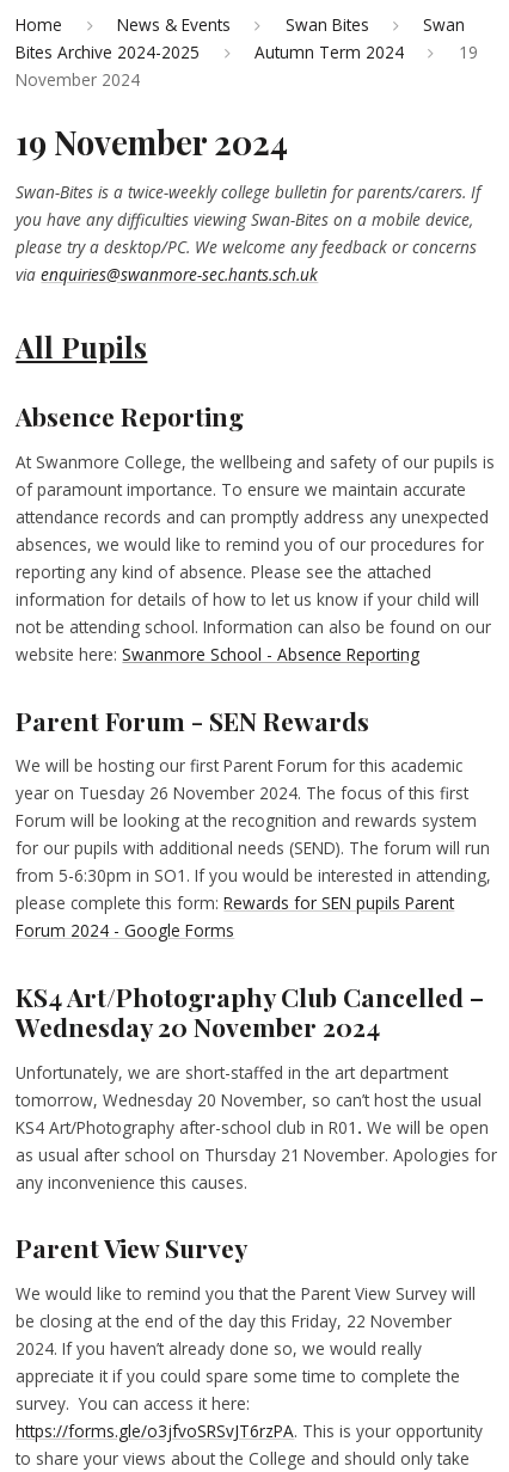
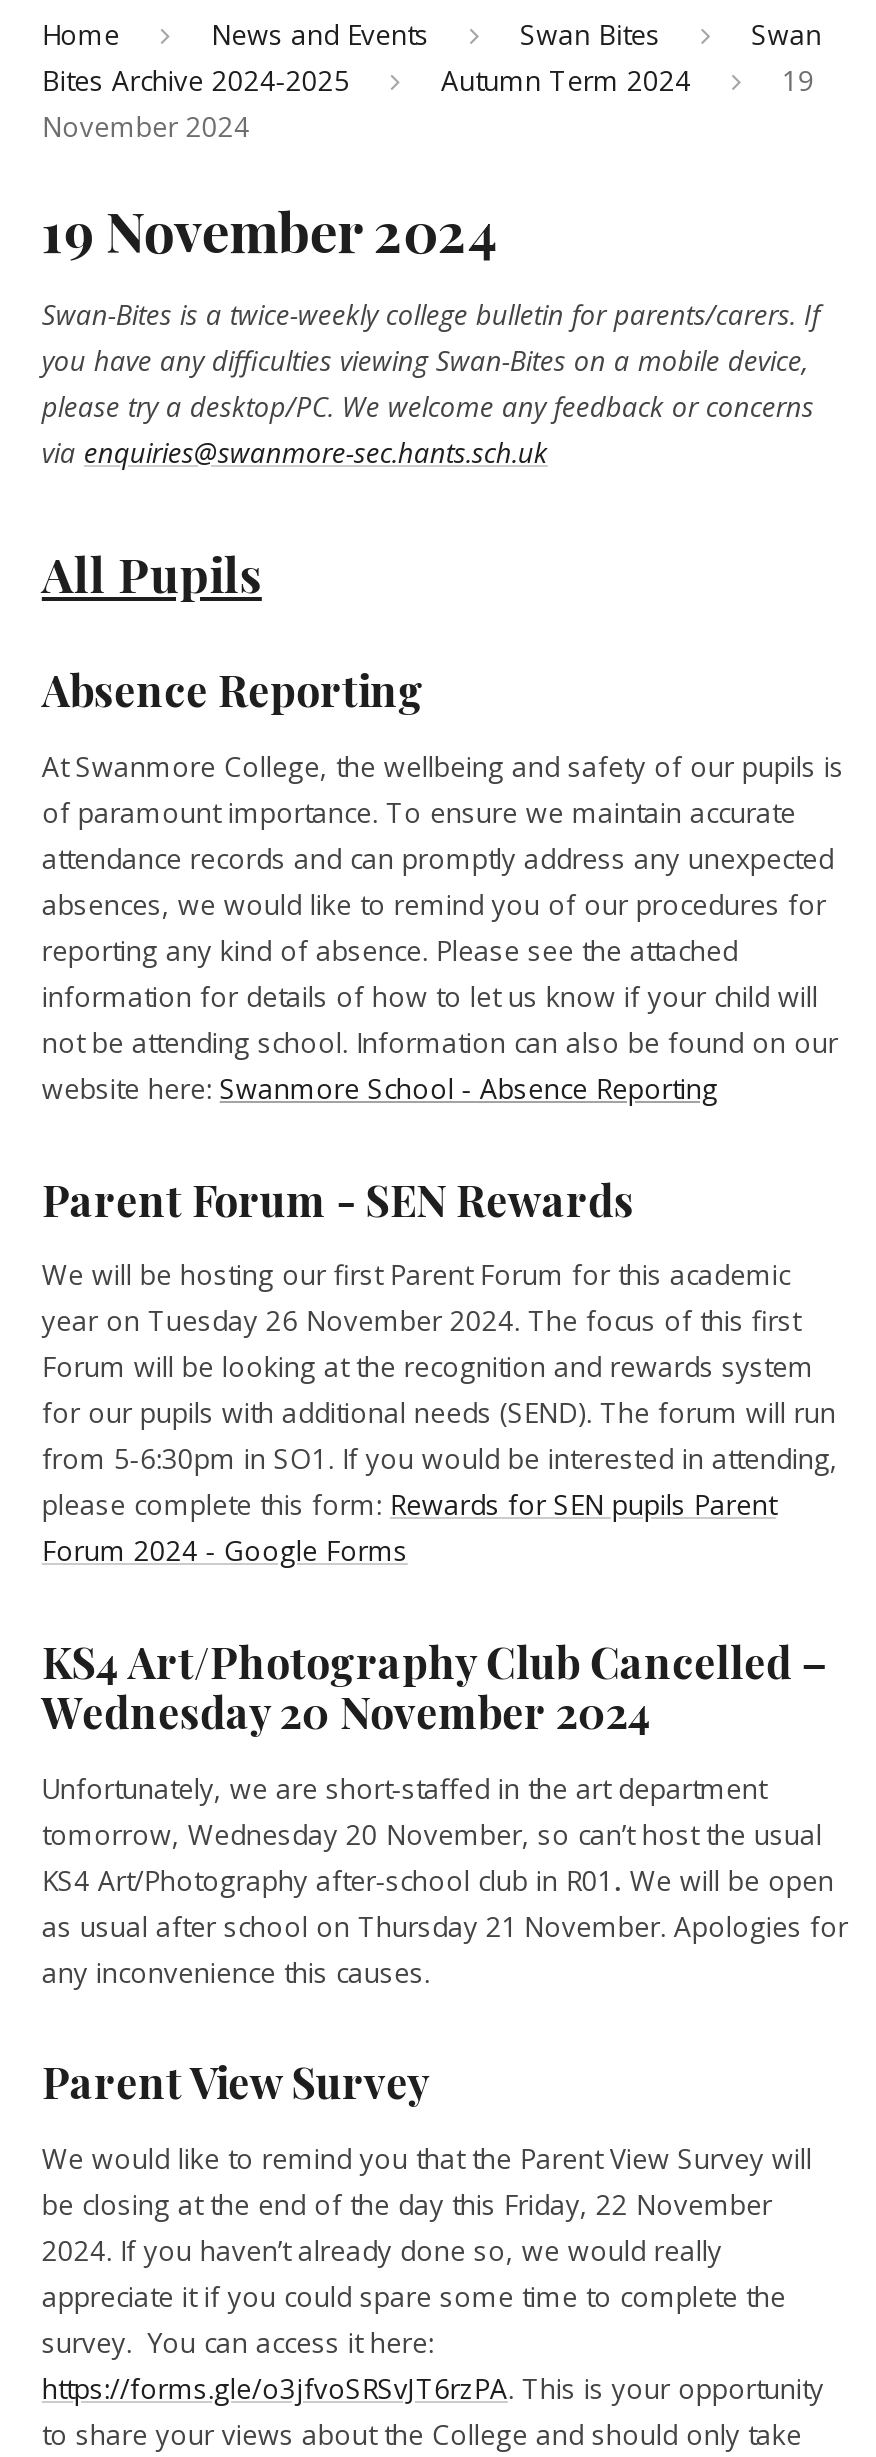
- News & Events
+ News and Events
